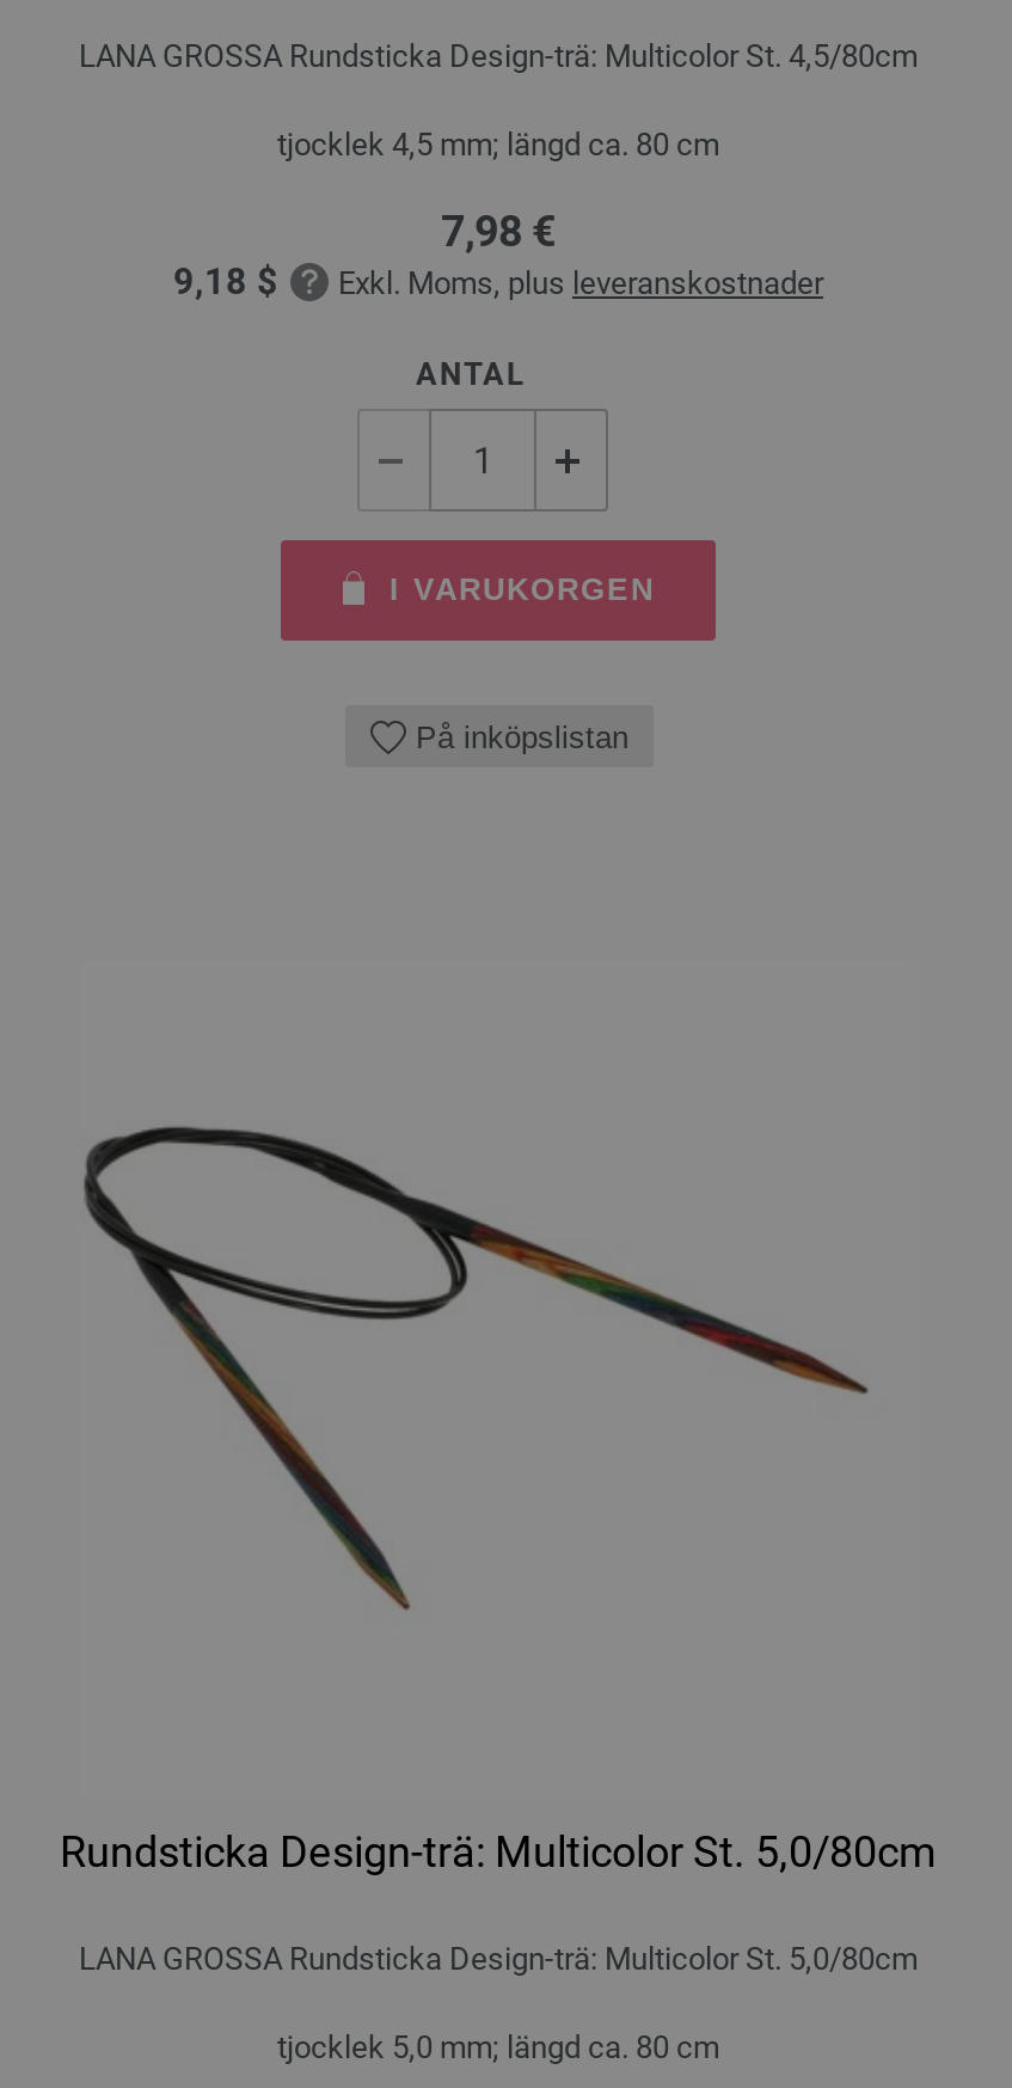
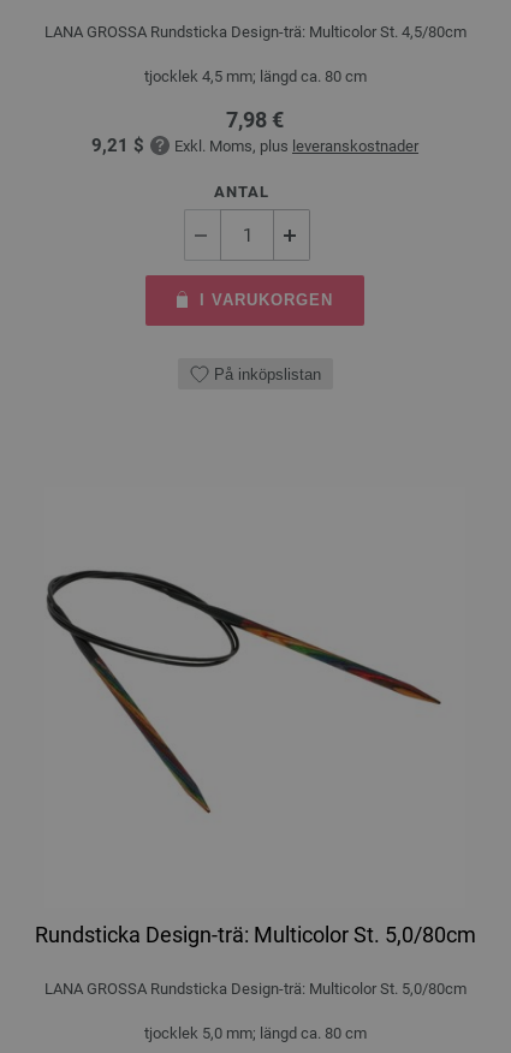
- 9,18 $ Exkl. Moms, plus leveranskostnader
+ 9,21 $ Exkl. Moms, plus leveranskostnader
